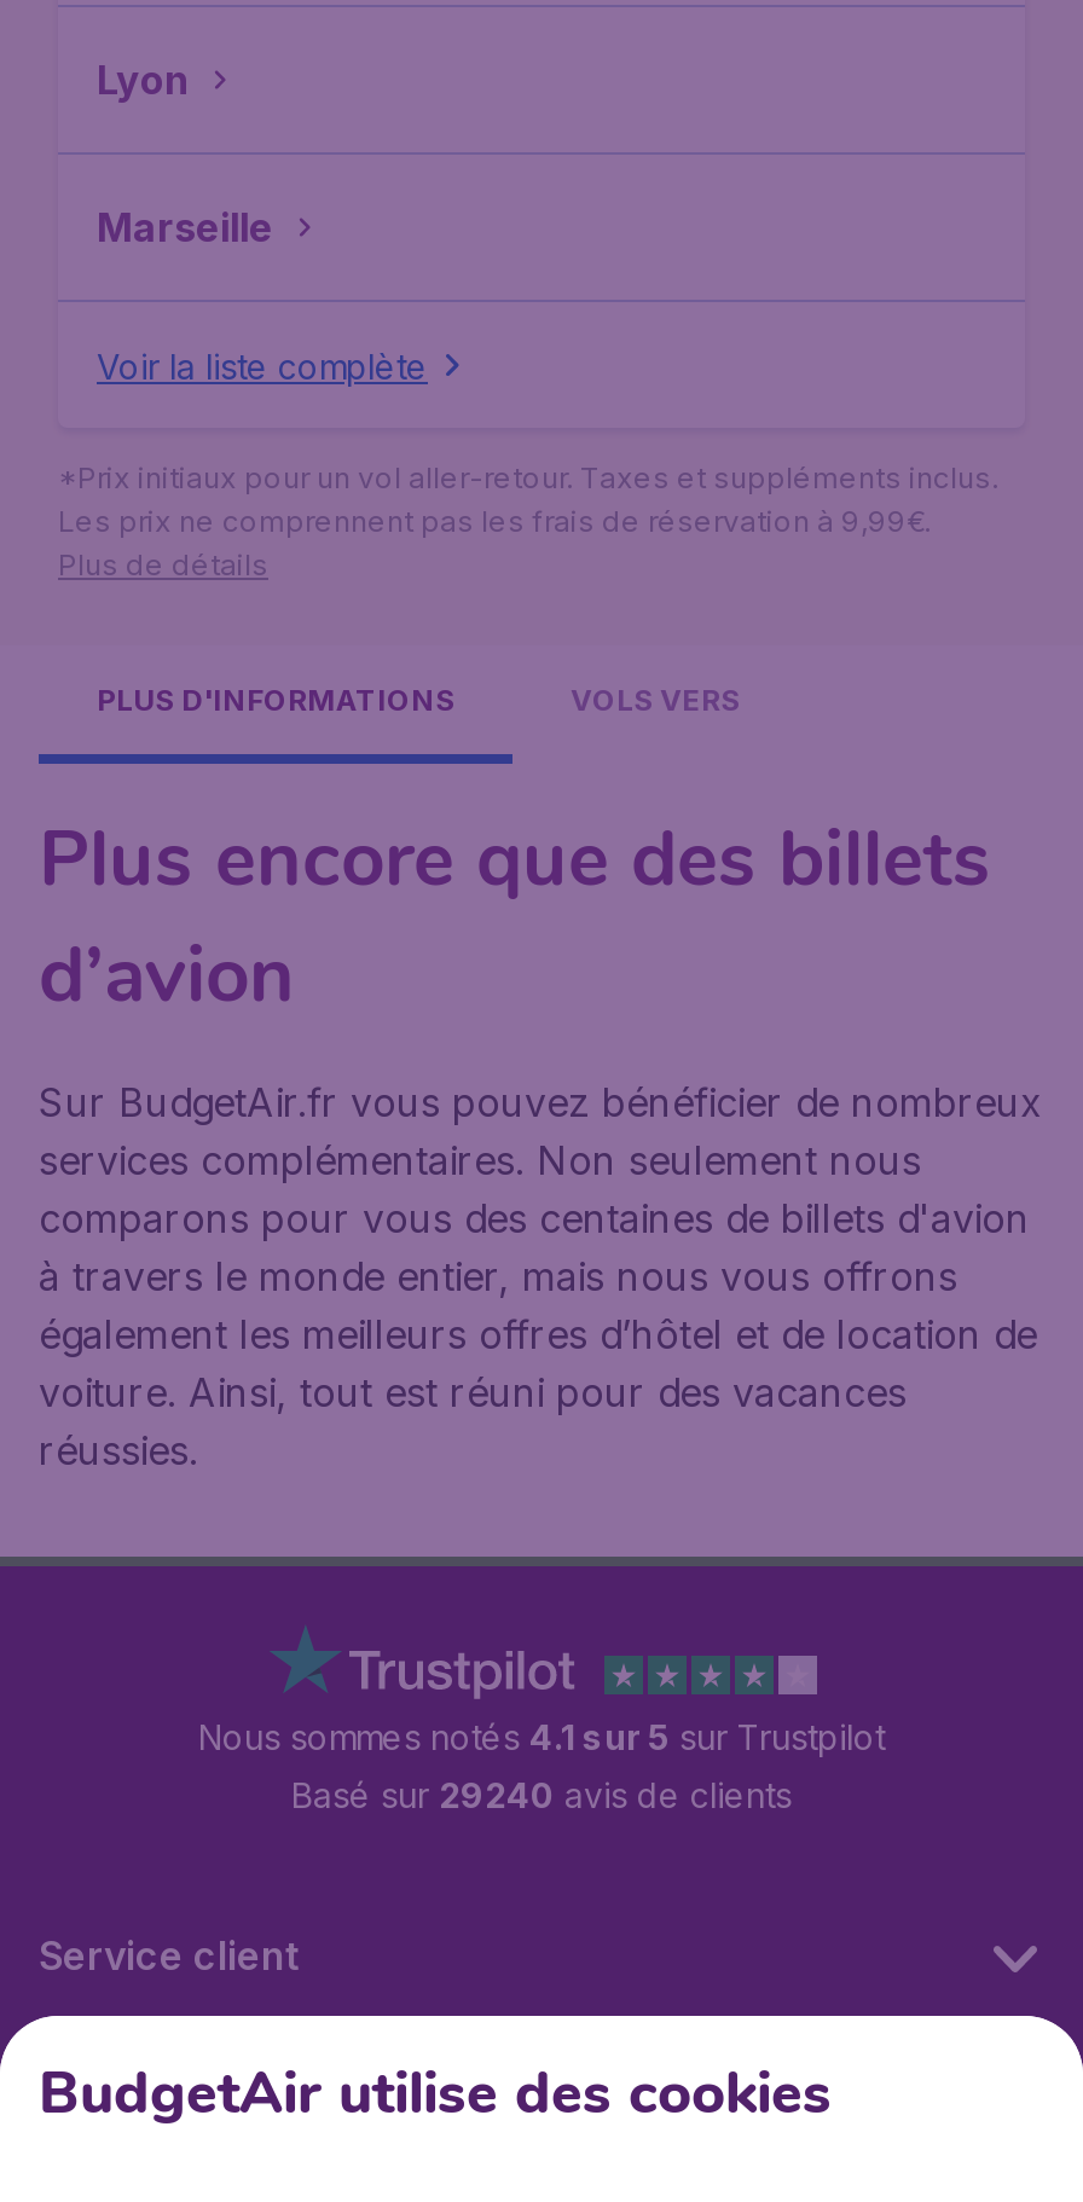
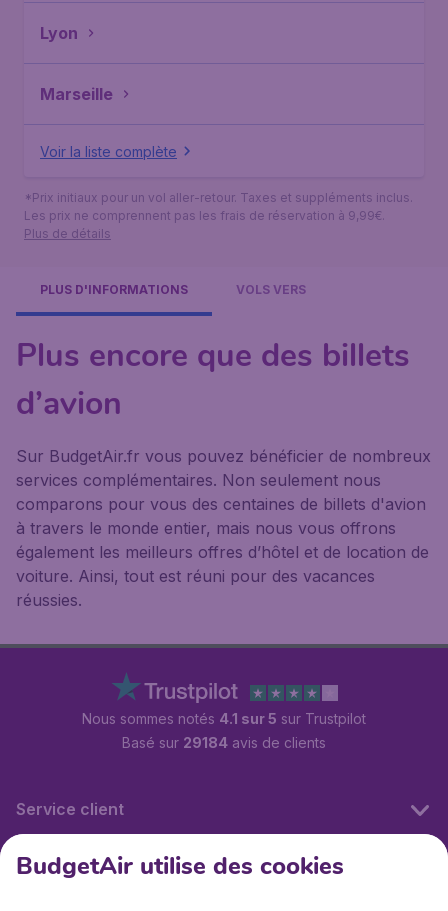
- Basé sur 29240 avis de clients
+ Basé sur 29184 avis de clients
